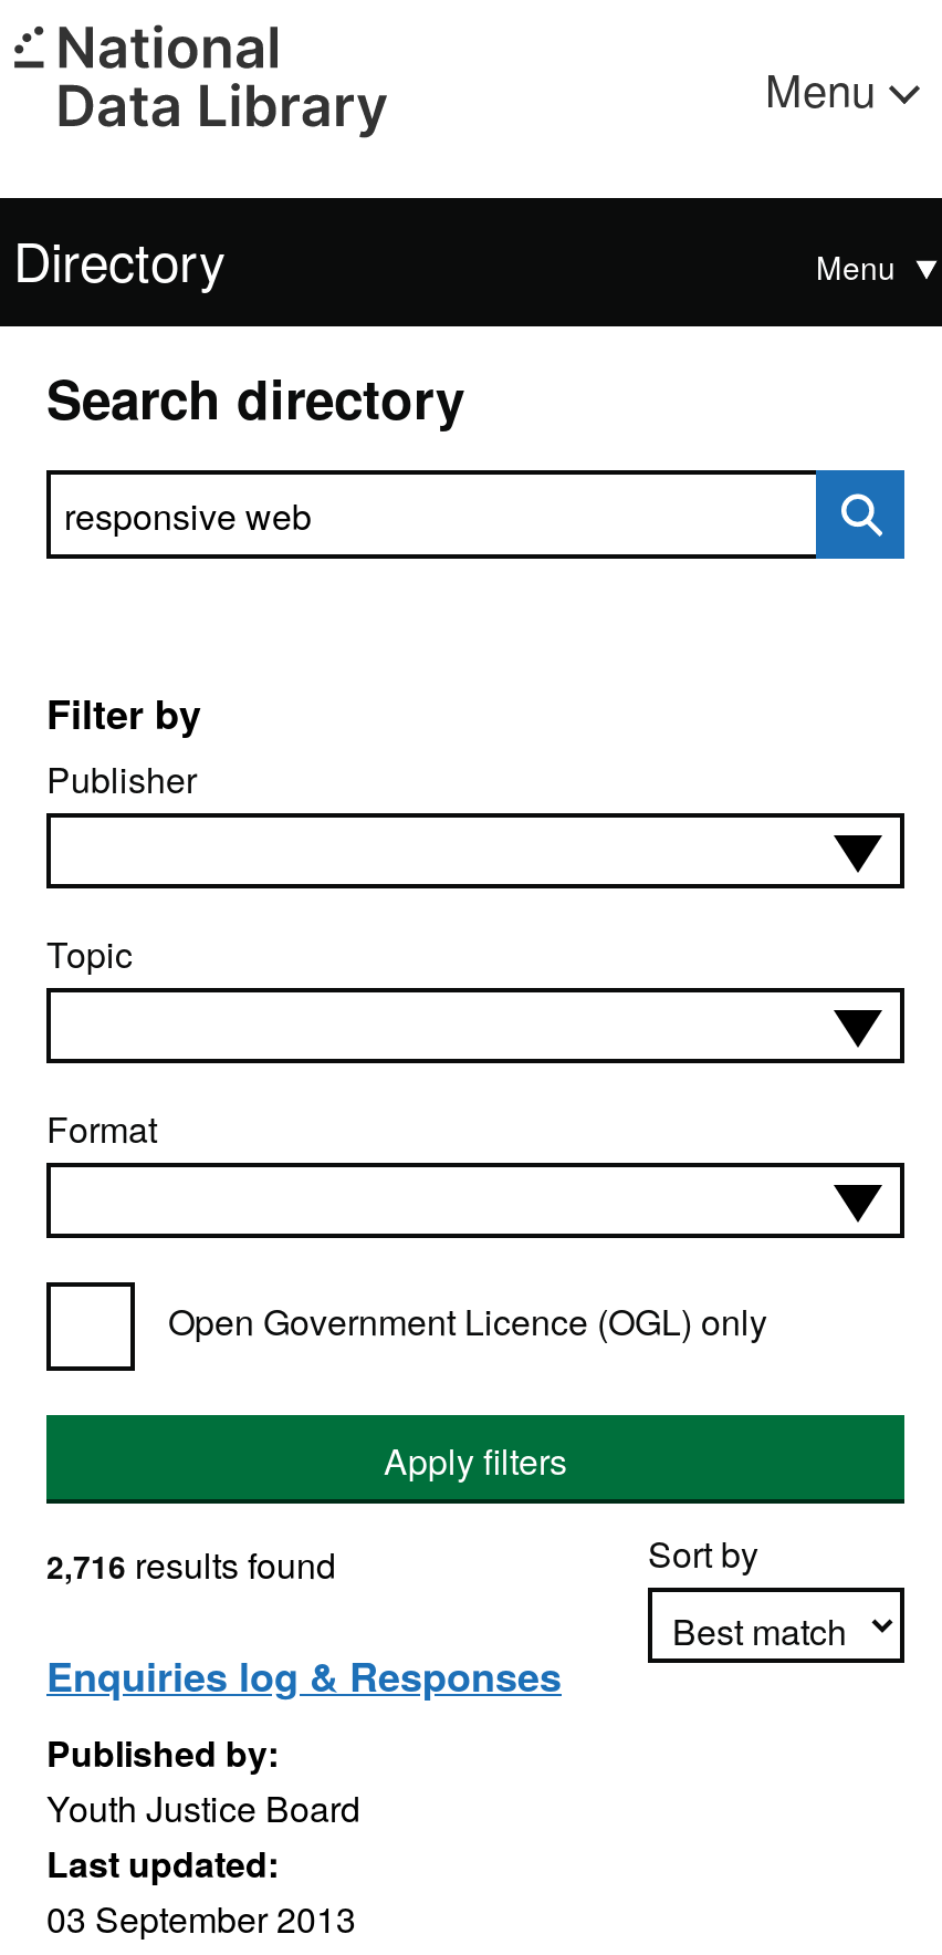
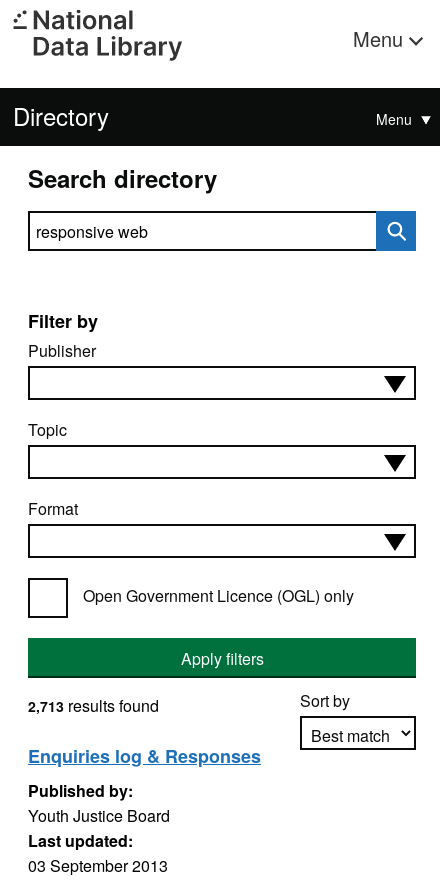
- 2,716 results found
+ 2,713 results found
